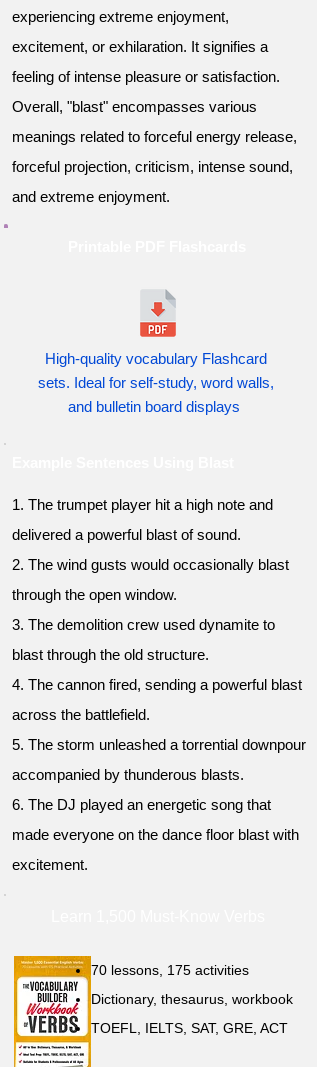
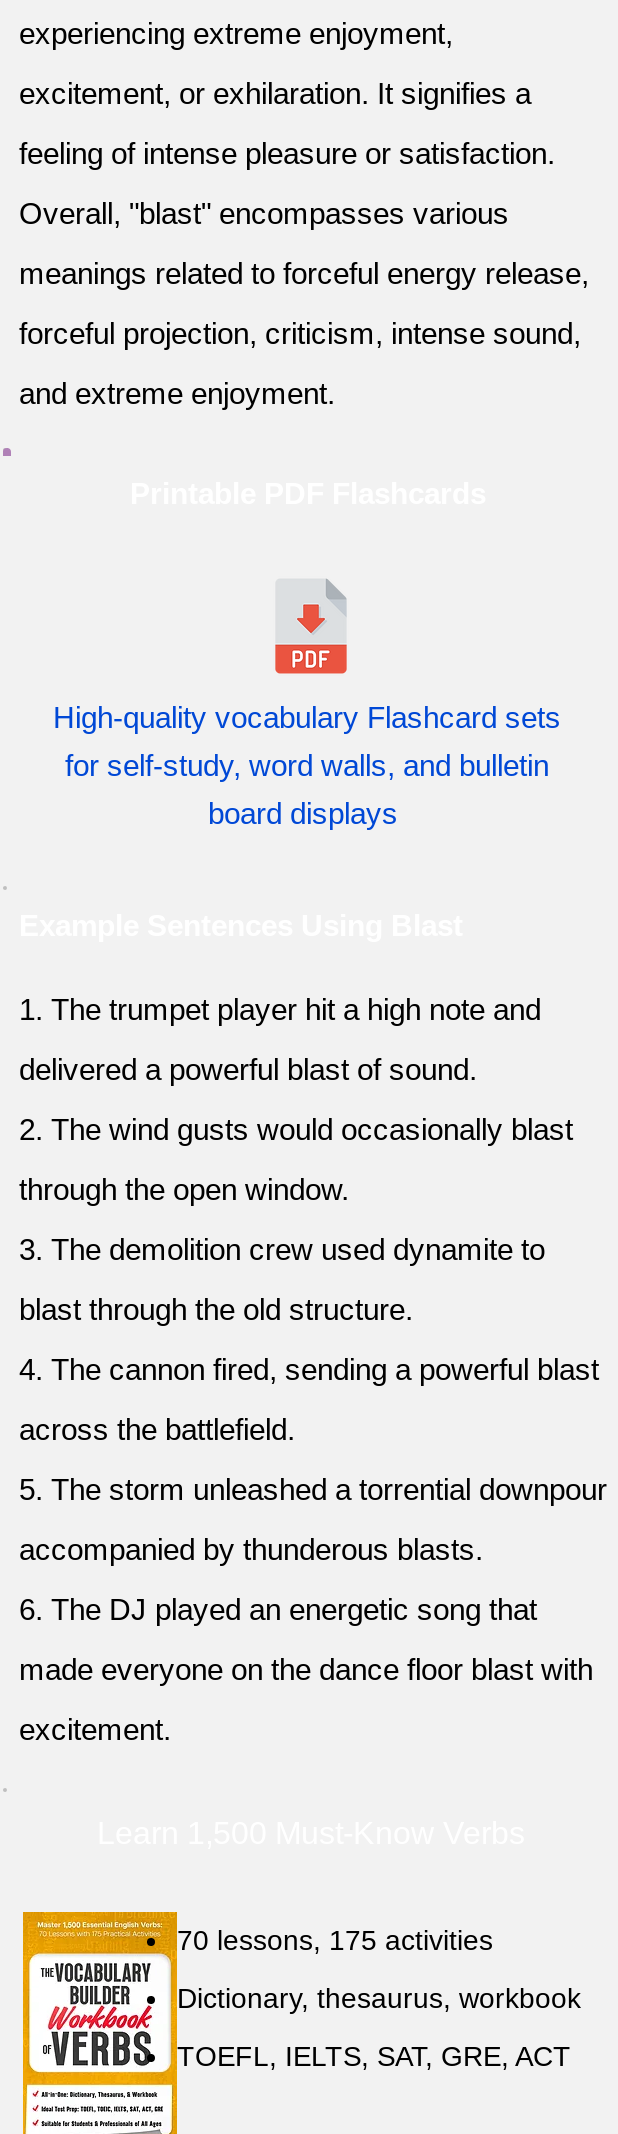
- High-quality vocabulary Flashcard
- sets. Ideal for self-study, word walls,
- and bulletin board displays
+ High-quality vocabulary Flashcard sets
+ for self-study, word walls, and bulletin
+ board displays
